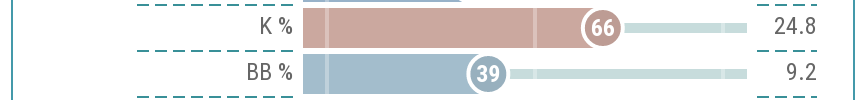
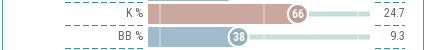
- 24.8
+ 24.7

- 39
+ 38

- 9.2
+ 9.3
